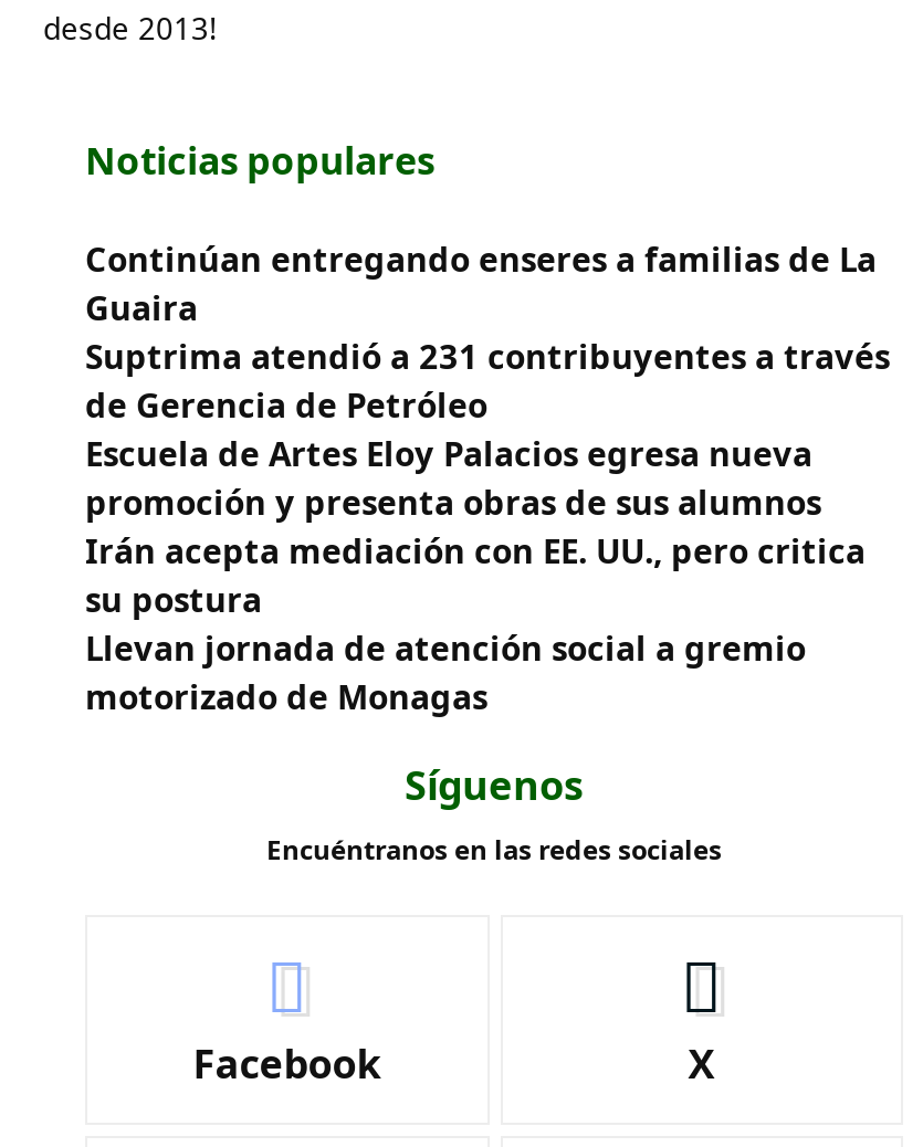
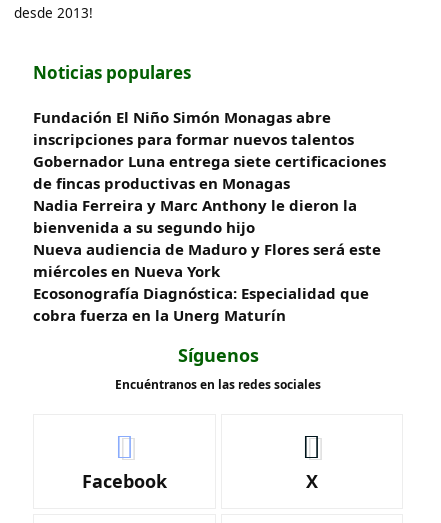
- Continúan entregando enseres a familias de La
- Guaira
- Suptrima atendió a 231 contribuyentes a través
- de Gerencia de Petróleo
- Escuela de Artes Eloy Palacios egresa nueva
- promoción y presenta obras de sus alumnos
- Irán acepta mediación con EE. UU., pero critica
- su postura
- Llevan jornada de atención social a gremio
- motorizado de Monagas
+ Fundación El Niño Simón Monagas abre
+ inscripciones para formar nuevos talentos
+ Gobernador Luna entrega siete certificaciones
+ de fincas productivas en Monagas
+ Nadia Ferreira y Marc Anthony le dieron la
+ bienvenida a su segundo hijo
+ Nueva audiencia de Maduro y Flores será este
+ miércoles en Nueva York
+ Ecosonografía Diagnóstica: Especialidad que
+ cobra fuerza en la Unerg Maturín
